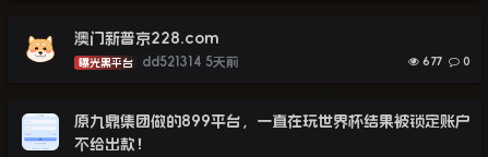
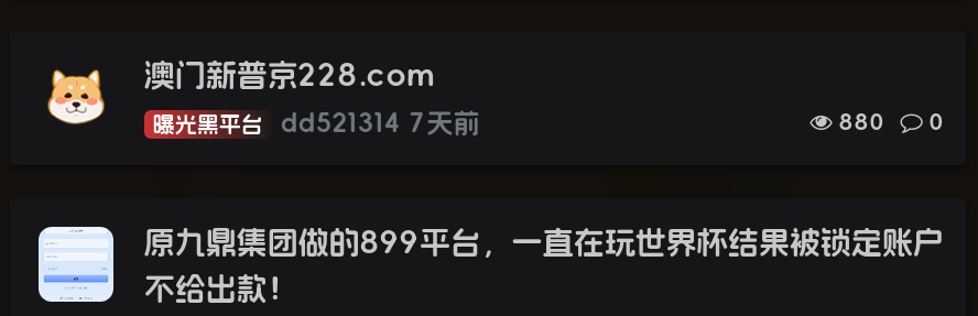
- 曝光黑平台 dd521314 5天前
+ 曝光黑平台 dd521314 7天前

- 677 0
+ 880 0
